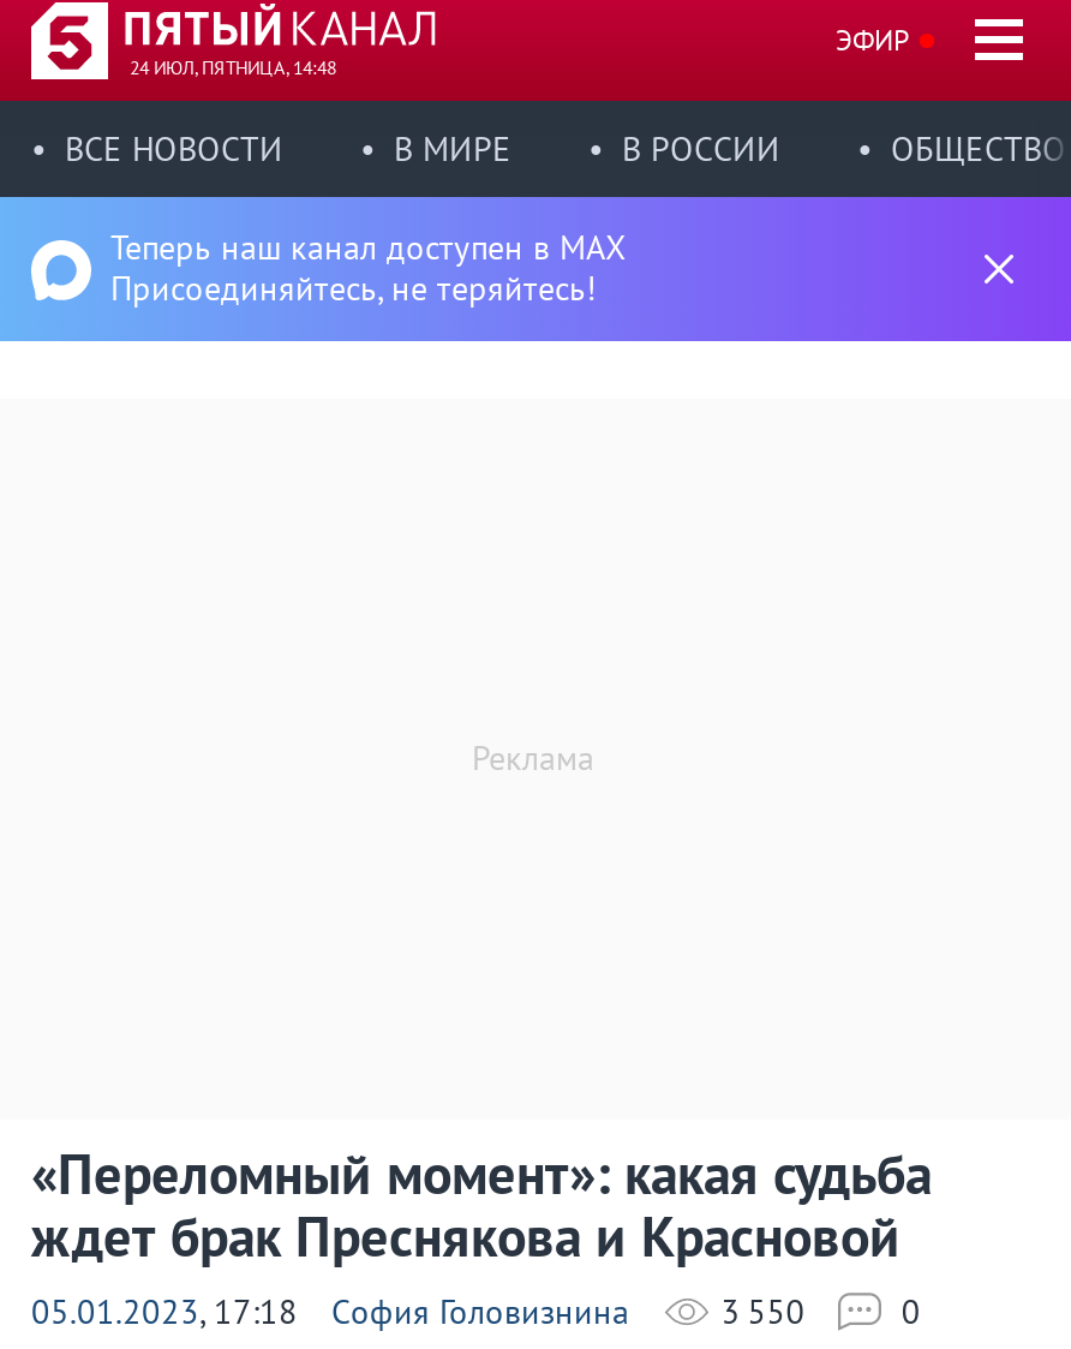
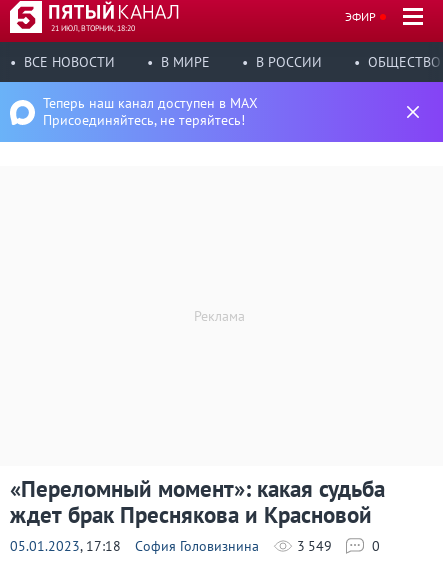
- 24 ИЮЛ, ПЯТНИЦА, 14:48
+ 21 ИЮЛ, ВТОРНИК, 18:20

- 3 550
+ 3 549
